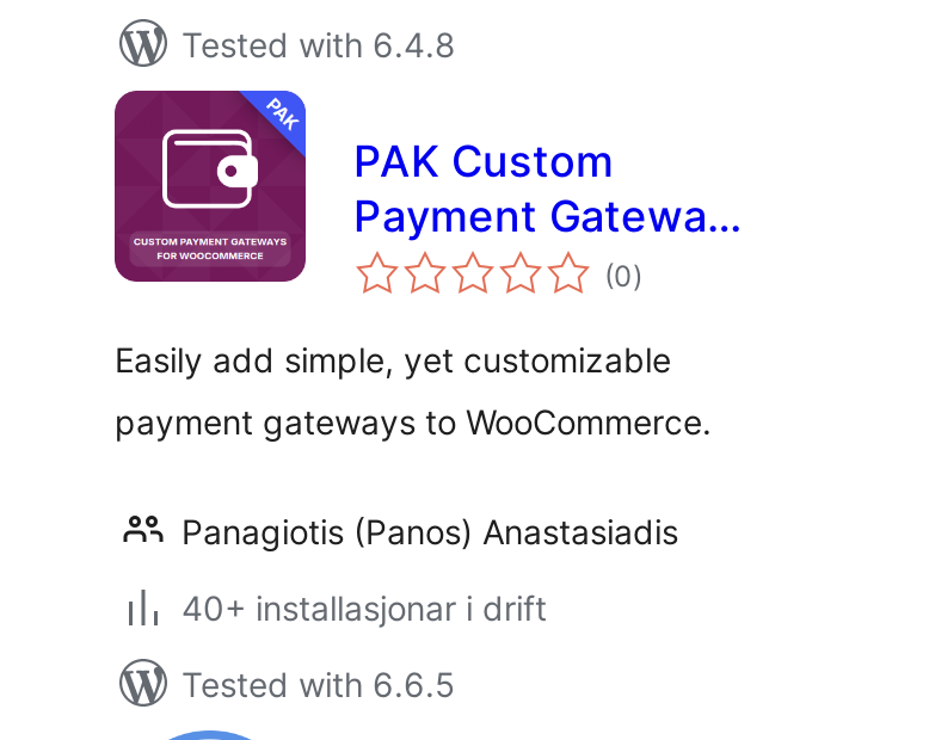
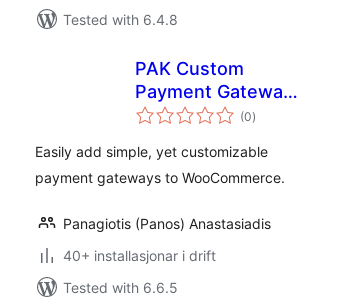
- [image]
